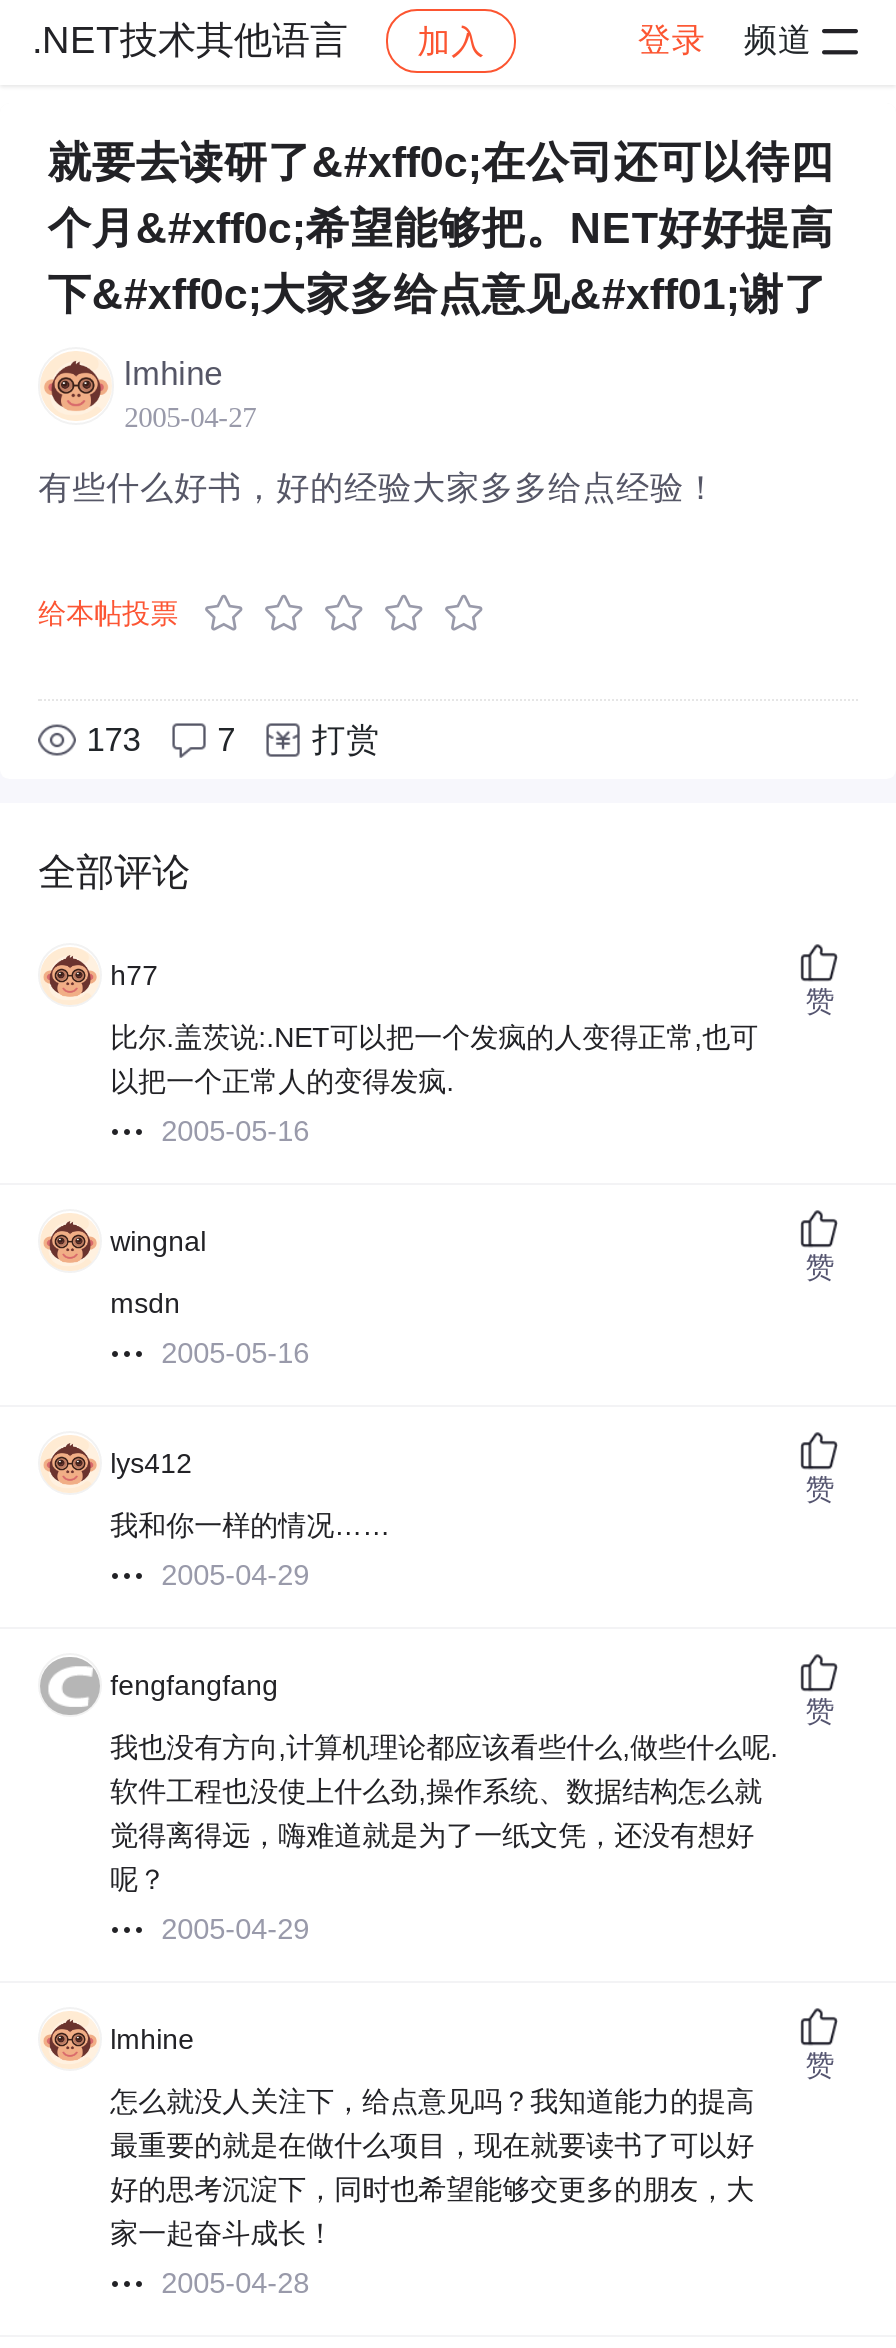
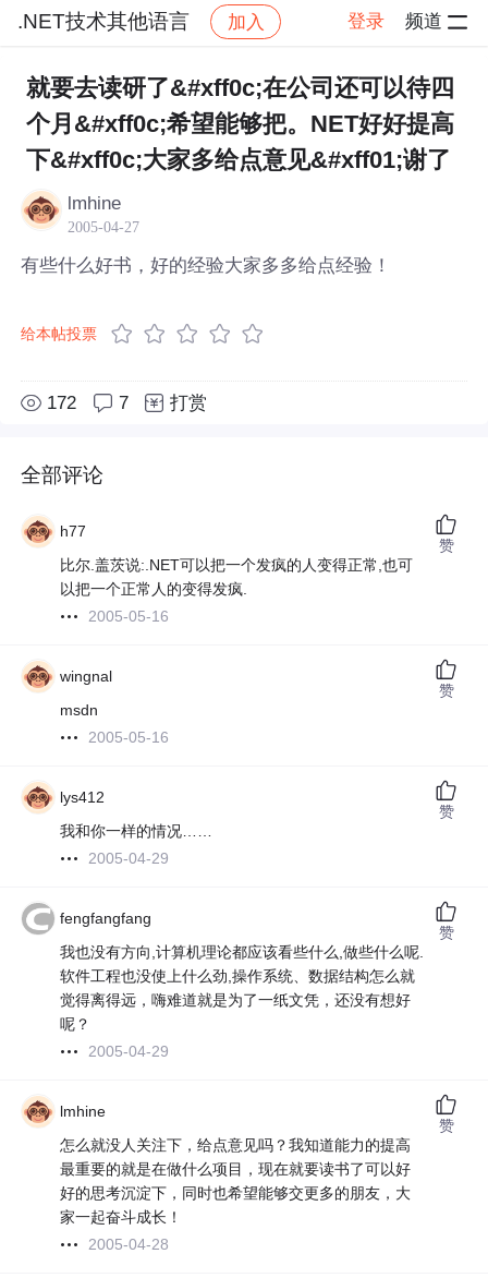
- 173
+ 172
